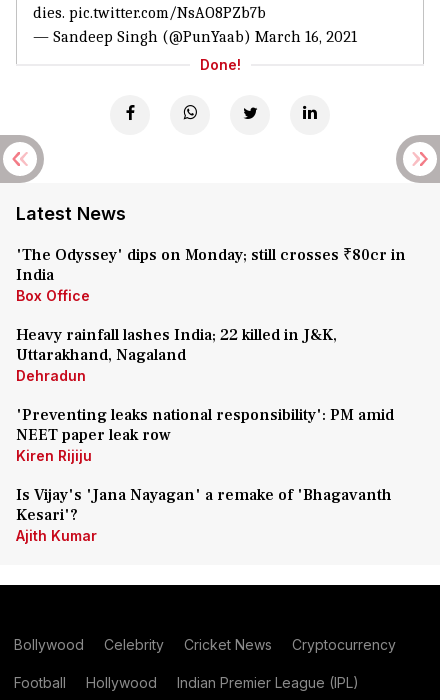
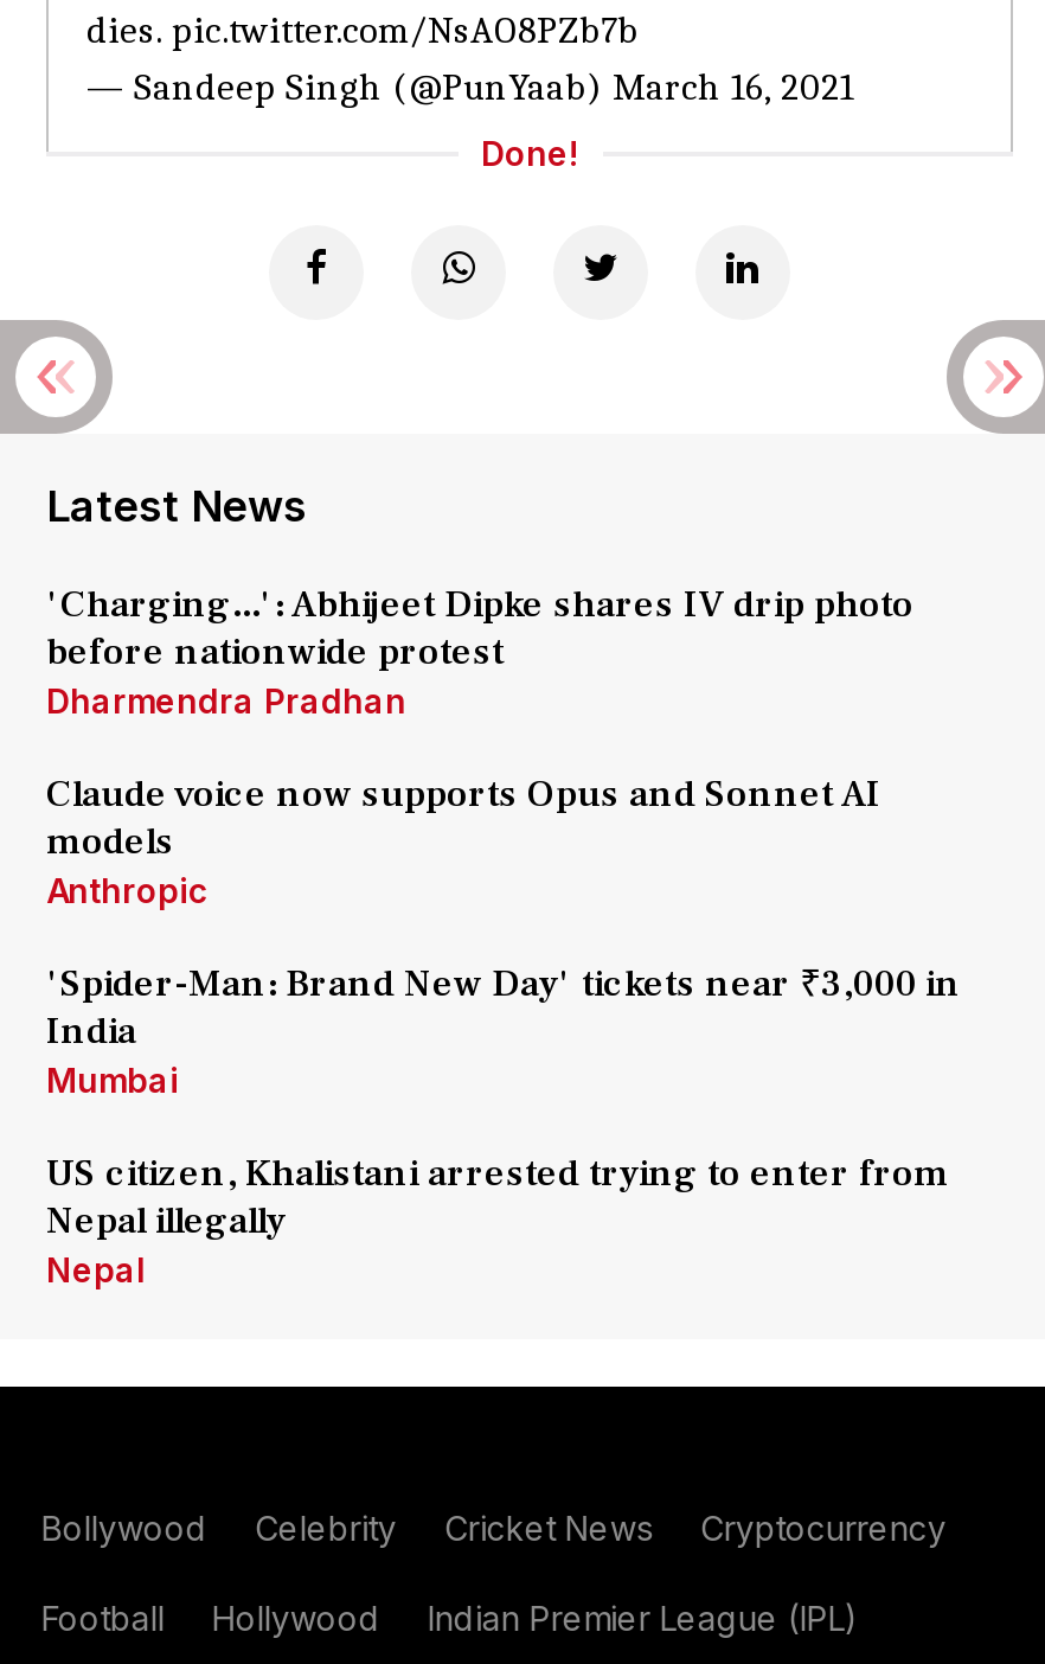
- 'The Odyssey' dips on Monday; still crosses ₹80cr in
+ 'Charging...': Abhijeet Dipke shares IV drip photo
+ before nationwide protest
+ Dharmendra Pradhan
+ Claude voice now supports Opus and Sonnet AI
+ models
+ Anthropic
+ 'Spider-Man: Brand New Day' tickets near ₹3,000 in

moved down: India

- Box Office
- Heavy rainfall lashes India; 22 killed in J&K,
- Uttarakhand, Nagaland
- Dehradun
- 'Preventing leaks national responsibility': PM amid
- NEET paper leak row
- Kiren Rijiju
- Is Vijay's 'Jana Nayagan' a remake of 'Bhagavanth
- Kesari'?
- Ajith Kumar
+ Mumbai
+ US citizen, Khalistani arrested trying to enter from
+ Nepal illegally
+ Nepal
